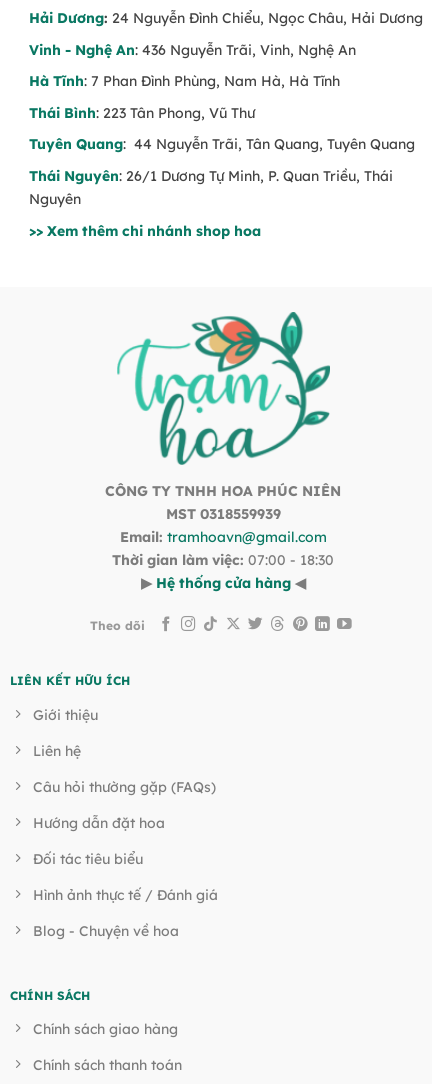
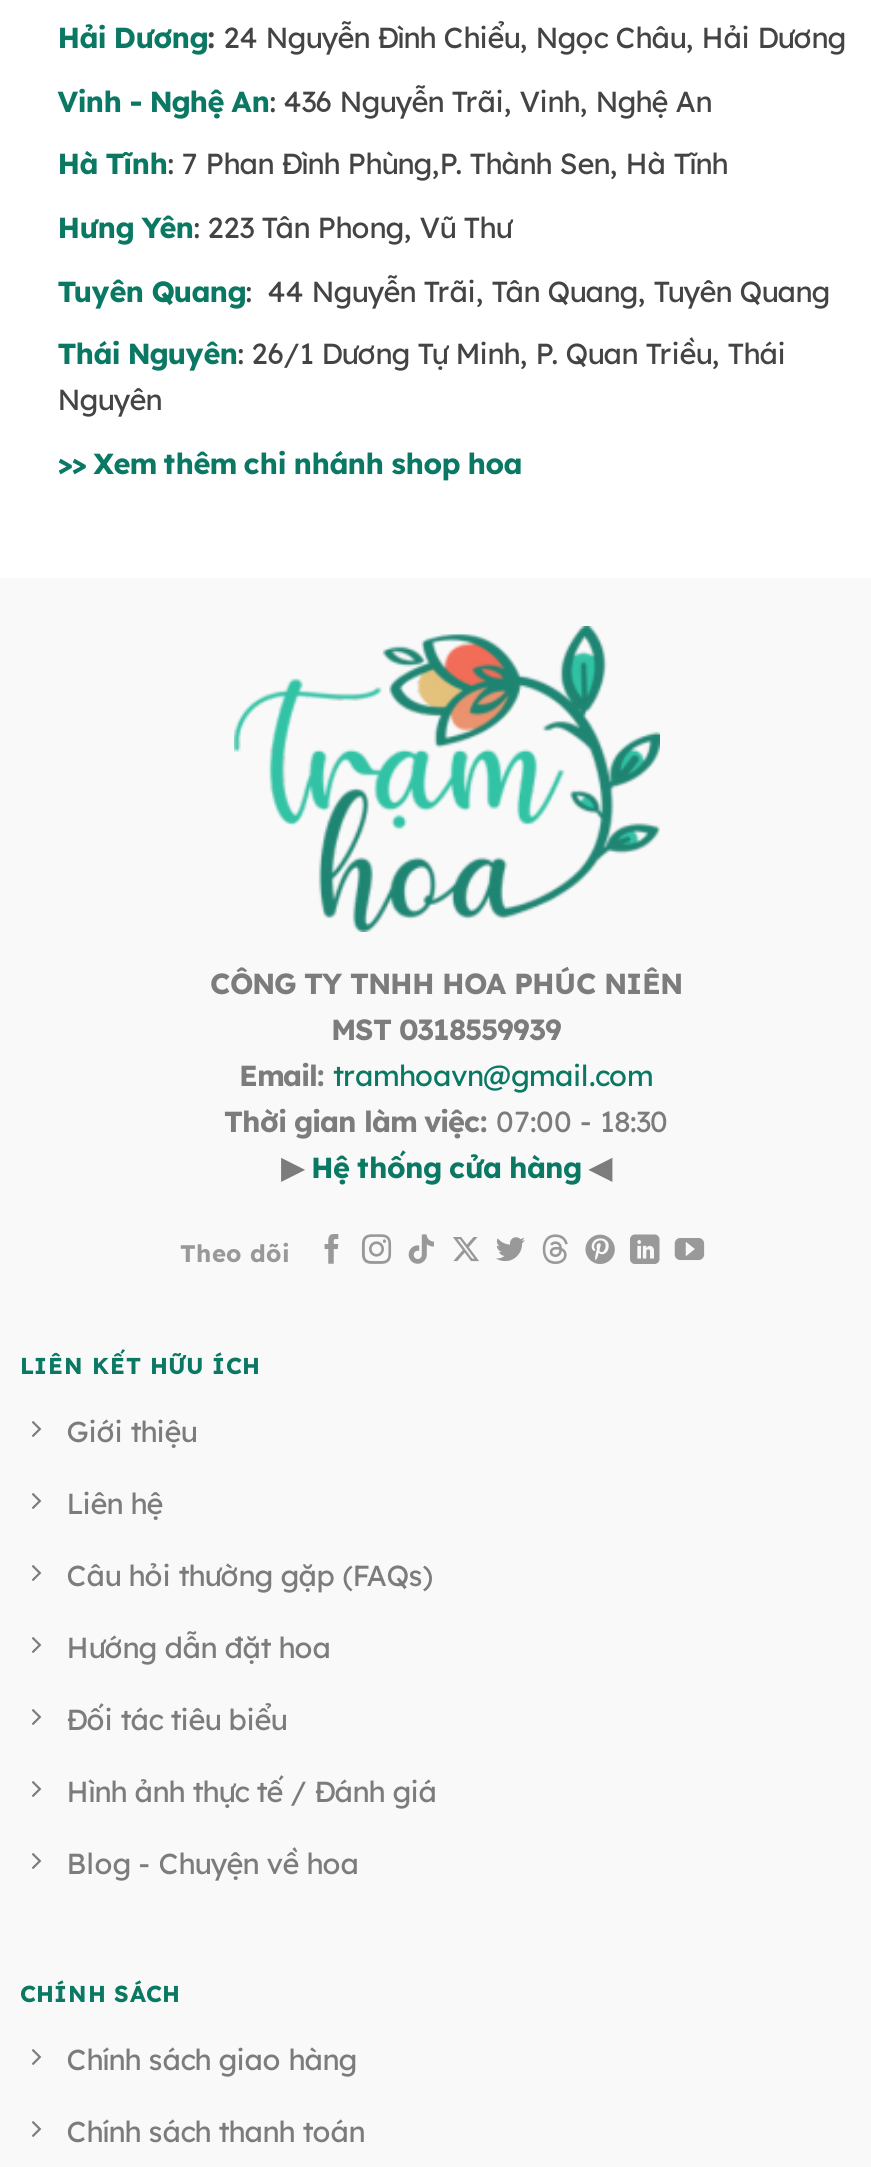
- Hà Tĩnh: 7 Phan Đình Phùng, Nam Hà, Hà Tĩnh
+ Hà Tĩnh: 7 Phan Đình Phùng,P. Thành Sen, Hà Tĩnh

- Thái Bình: 223 Tân Phong, Vũ Thư
+ Hưng Yên: 223 Tân Phong, Vũ Thư
